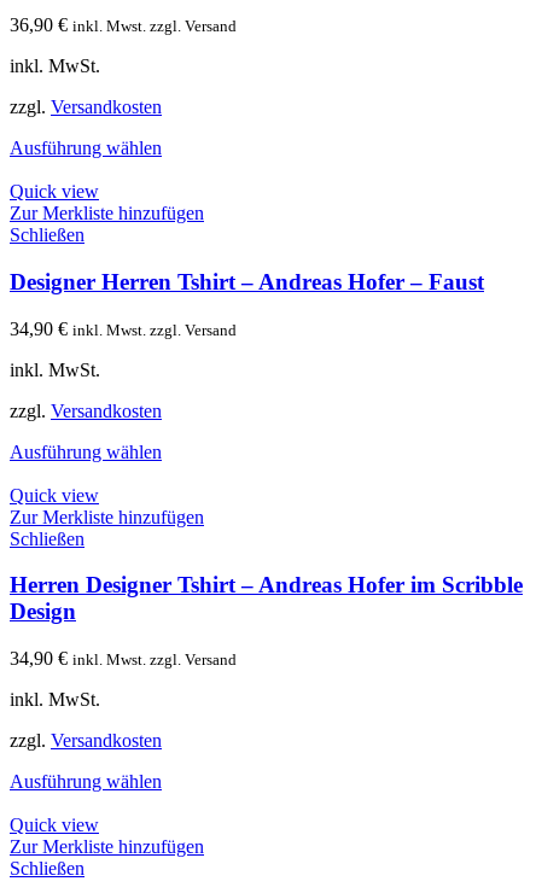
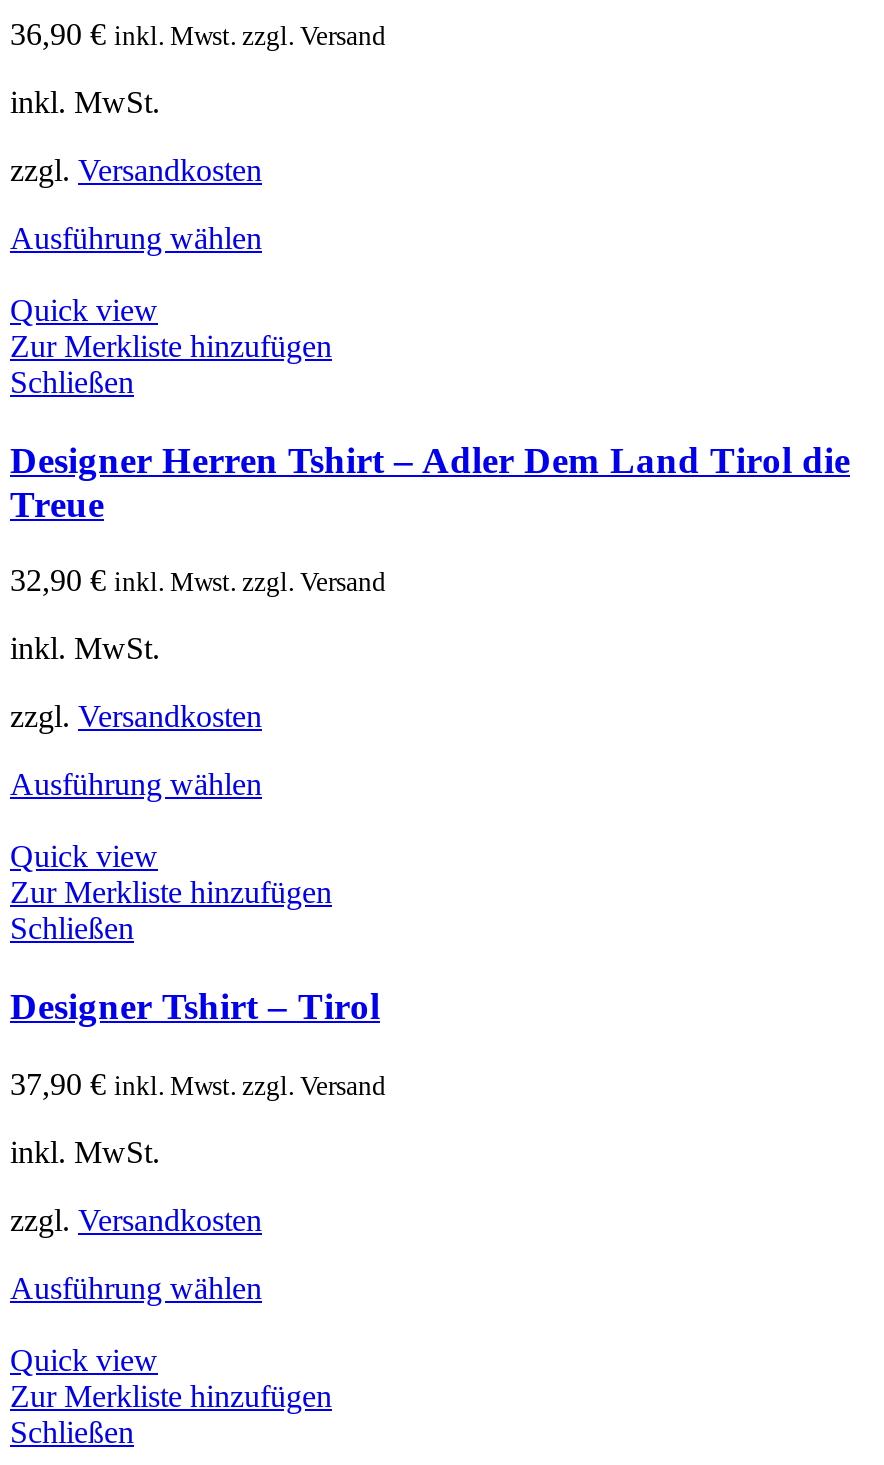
- Designer Herren Tshirt – Andreas Hofer – Faust
+ Designer Herren Tshirt – Adler Dem Land Tirol die
+ Treue

- 34,90 € inkl. Mwst. zzgl. Versand
+ 32,90 € inkl. Mwst. zzgl. Versand

moved down: inkl. MwSt. | zzgl. Versandkosten | Ausführung wählen | Quick view | Zur Merkliste hinzufügen | Schließen

- Herren Designer Tshirt – Andreas Hofer im Scribble
- Design
+ Designer Tshirt – Tirol

- 34,90 € inkl. Mwst. zzgl. Versand
+ 37,90 € inkl. Mwst. zzgl. Versand
